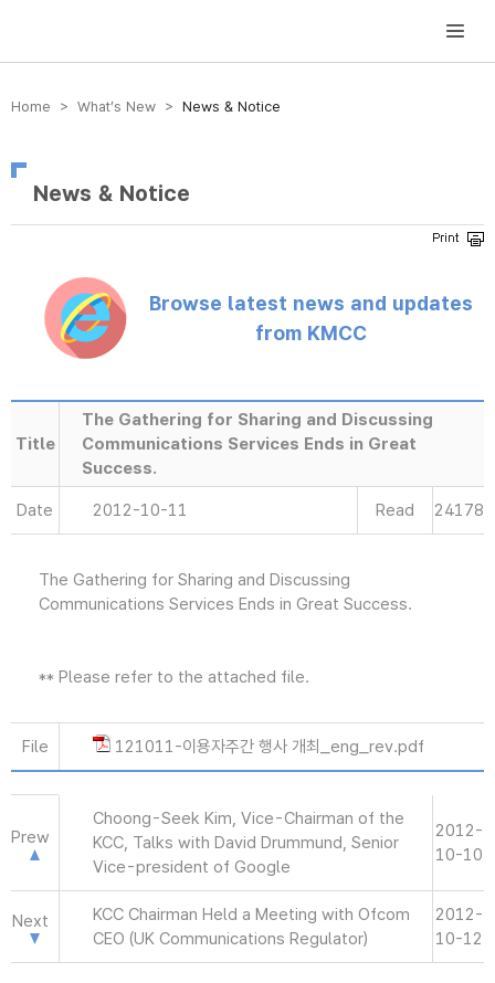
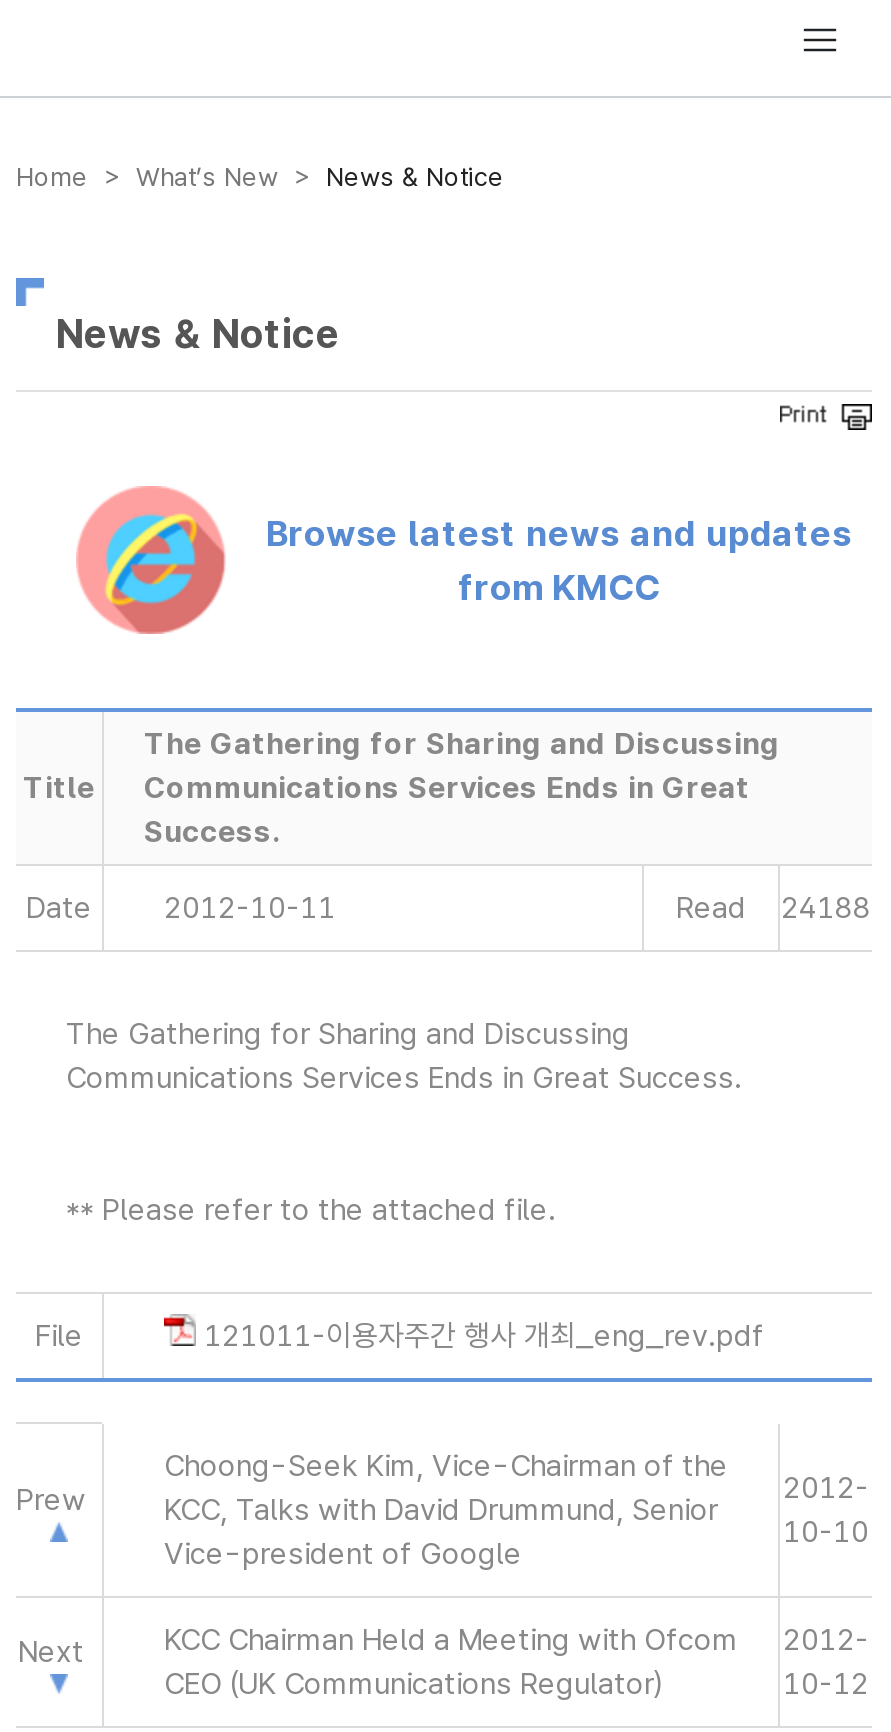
- Read 24178
+ Read 24188
